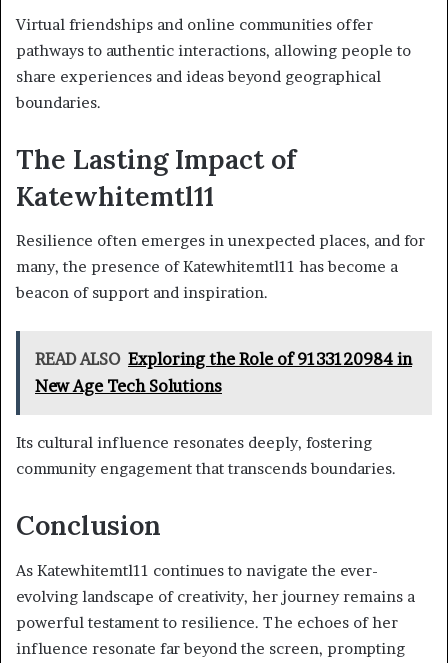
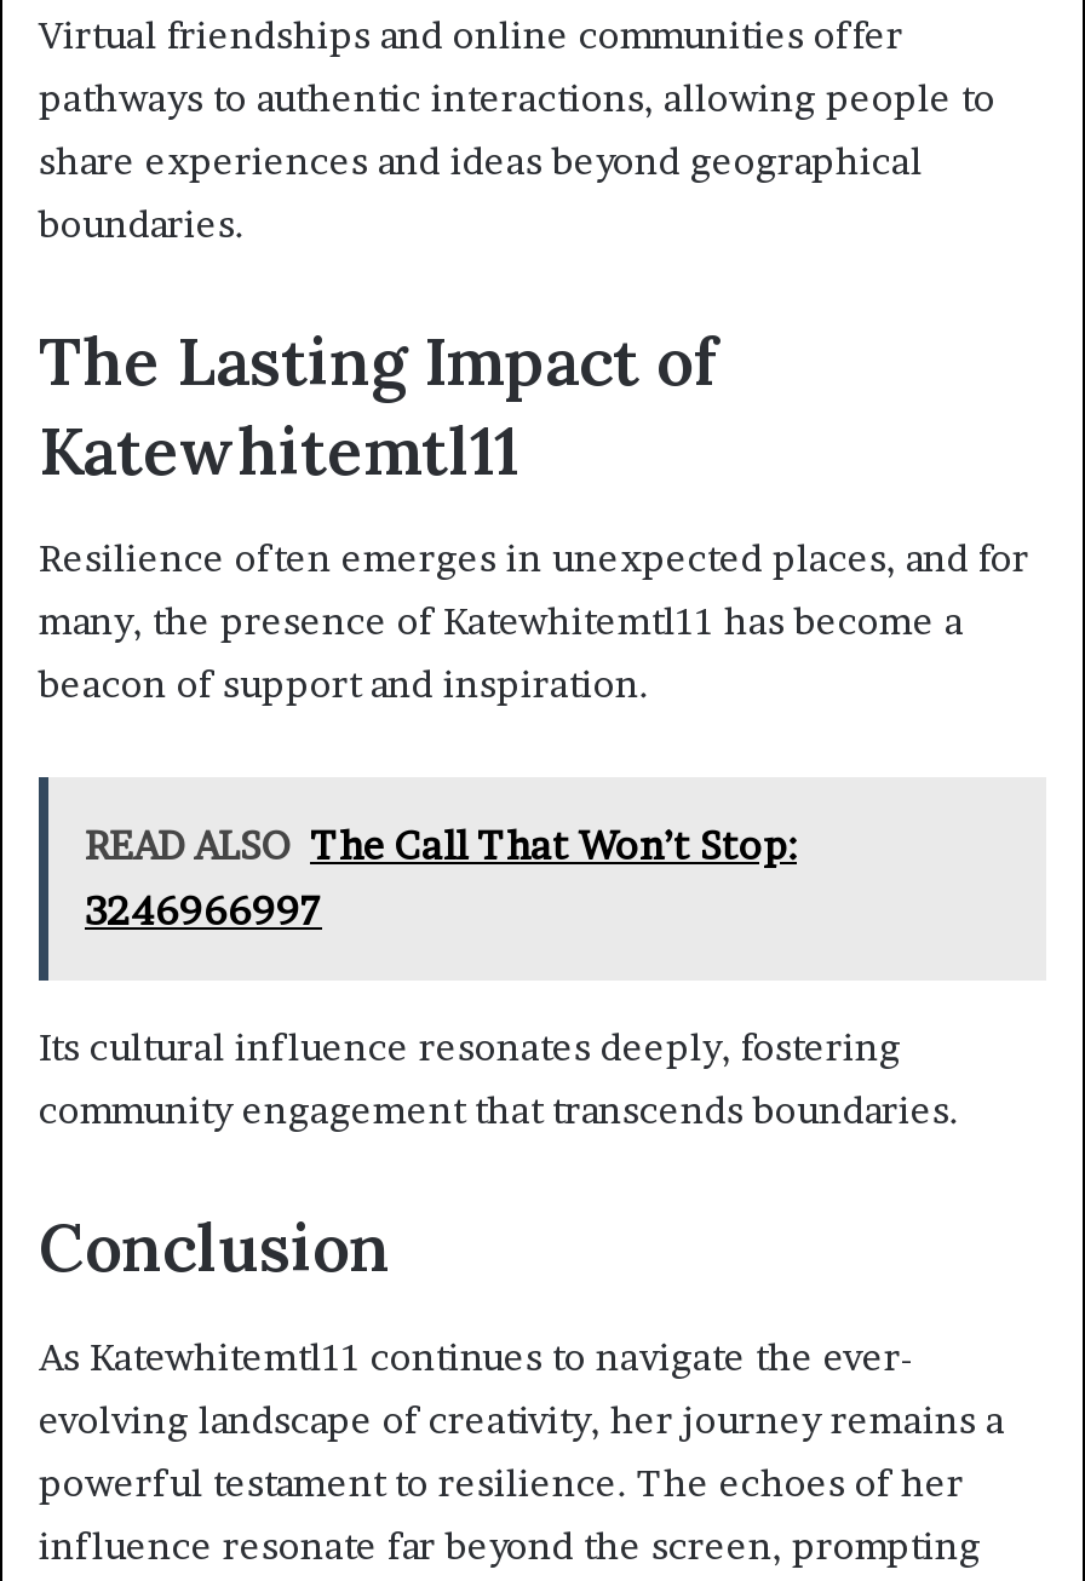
- READ ALSO Exploring the Role of 9133120984 in
- New Age Tech Solutions
+ READ ALSO The Call That Won’t Stop:
+ 3246966997
